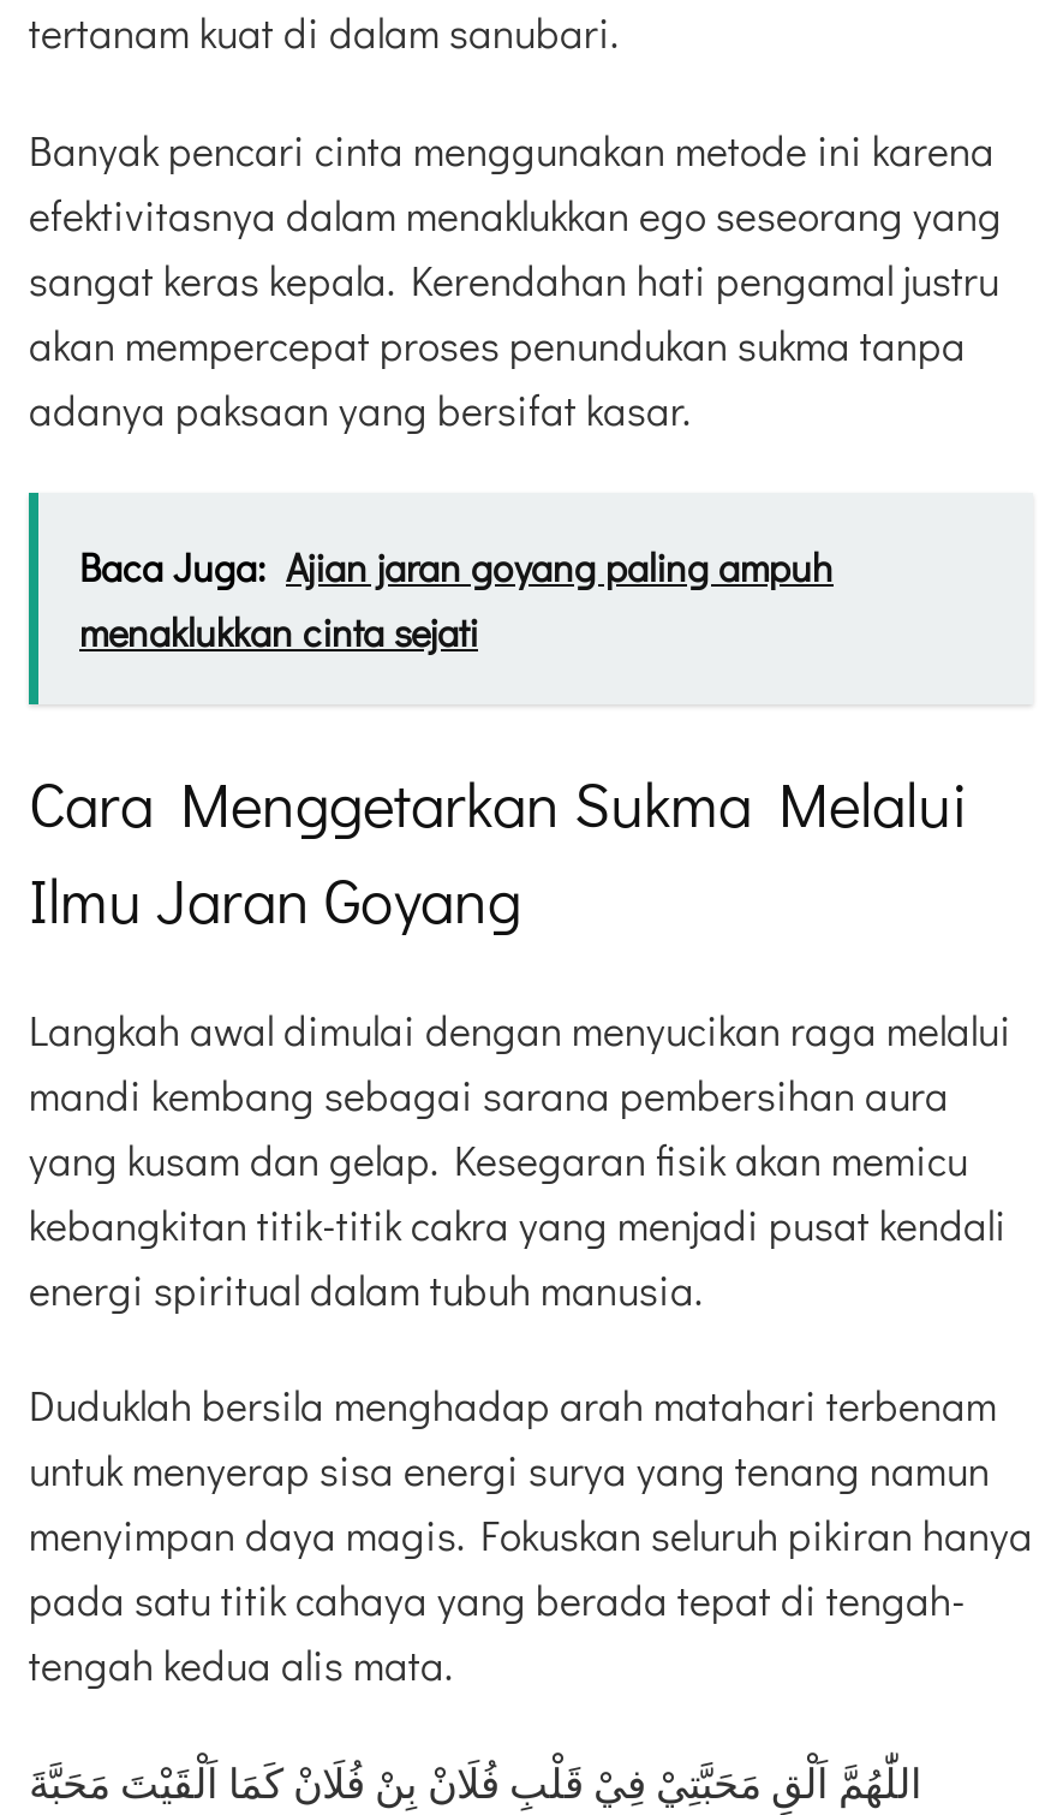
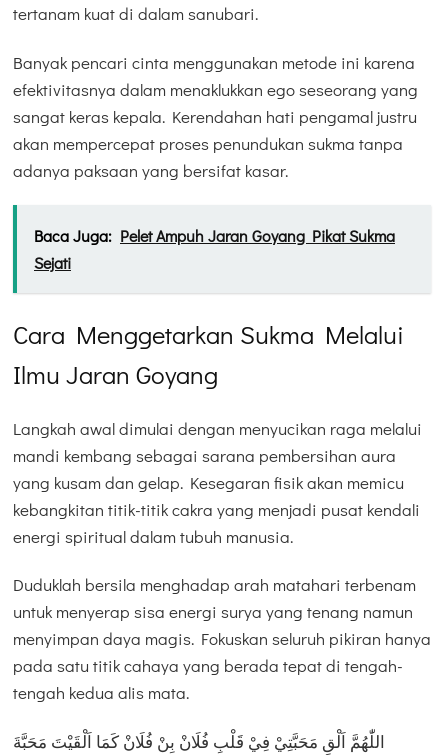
- Baca Juga: Ajian jaran goyang paling ampuh
- menaklukkan cinta sejati
+ Baca Juga: Pelet Ampuh Jaran Goyang Pikat Sukma
+ Sejati
